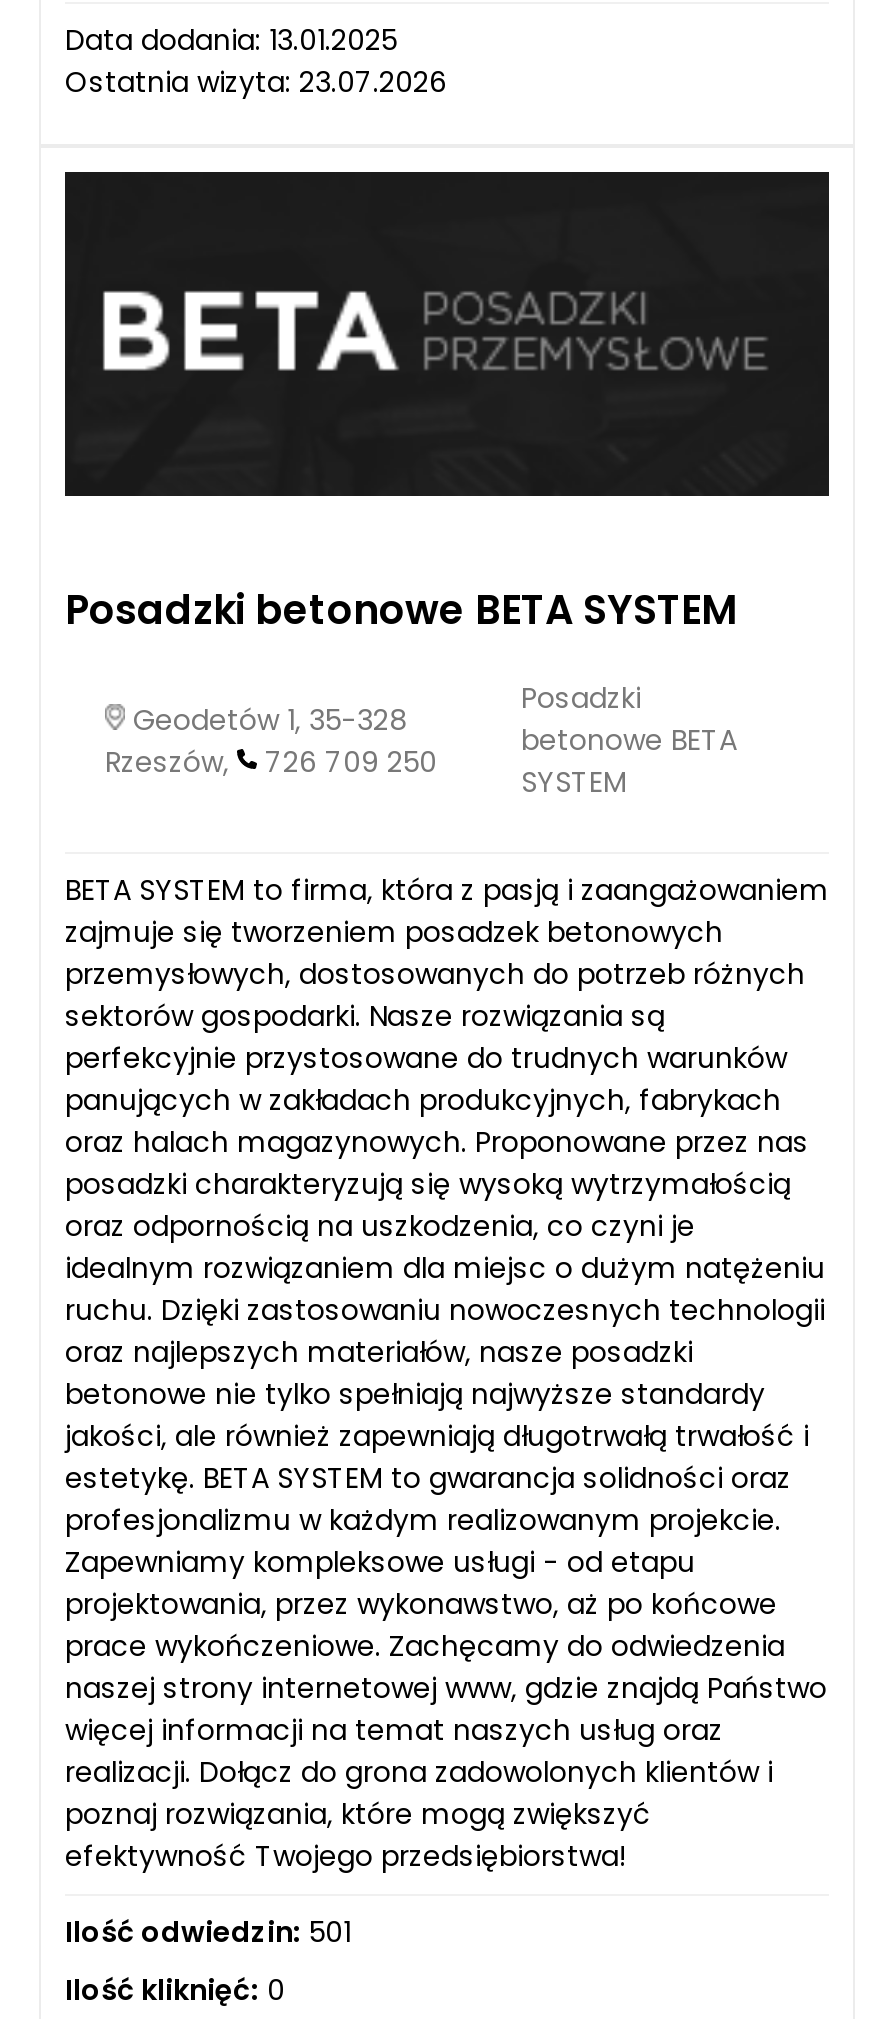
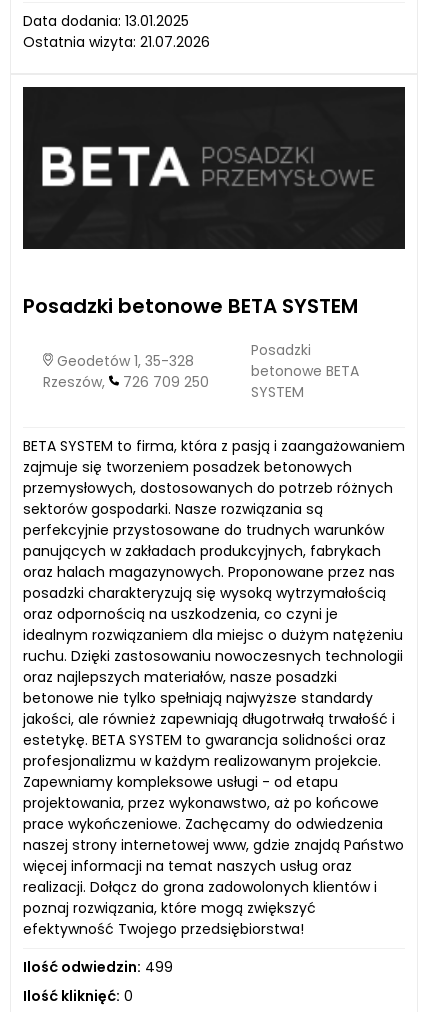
- Ostatnia wizyta: 23.07.2026
+ Ostatnia wizyta: 21.07.2026

- Ilość odwiedzin: 501
+ Ilość odwiedzin: 499
